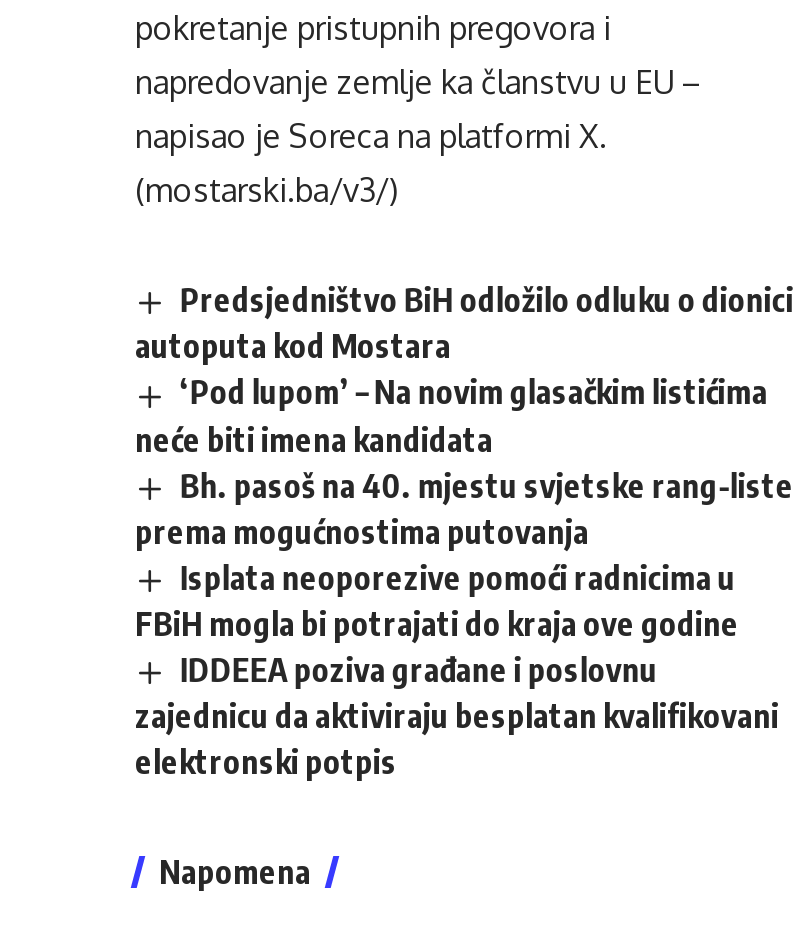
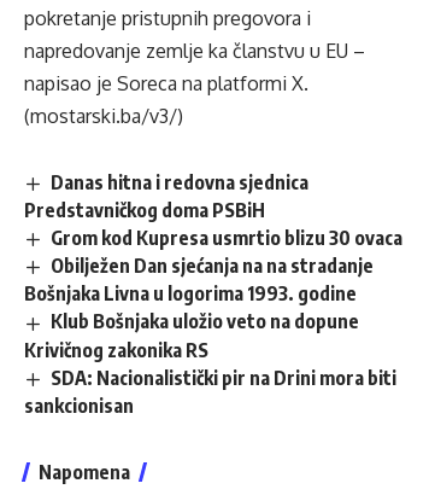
- Predsjedništvo BiH odložilo odluku o dionici
- autoputa kod Mostara
- ‘Pod lupom’ – Na novim glasačkim listićima
- neće biti imena kandidata
- Bh. pasoš na 40. mjestu svjetske rang-liste
- prema mogućnostima putovanja
- Isplata neoporezive pomoći radnicima u
- FBiH mogla bi potrajati do kraja ove godine
- IDDEEA poziva građane i poslovnu
- zajednicu da aktiviraju besplatan kvalifikovani
- elektronski potpis
+ Danas hitna i redovna sjednica
+ Predstavničkog doma PSBiH
+ Grom kod Kupresa usmrtio blizu 30 ovaca
+ Obilježen Dan sjećanja na na stradanje
+ Bošnjaka Livna u logorima 1993. godine
+ Klub Bošnjaka uložio veto na dopune
+ Krivičnog zakonika RS
+ SDA: Nacionalistički pir na Drini mora biti
+ sankcionisan
